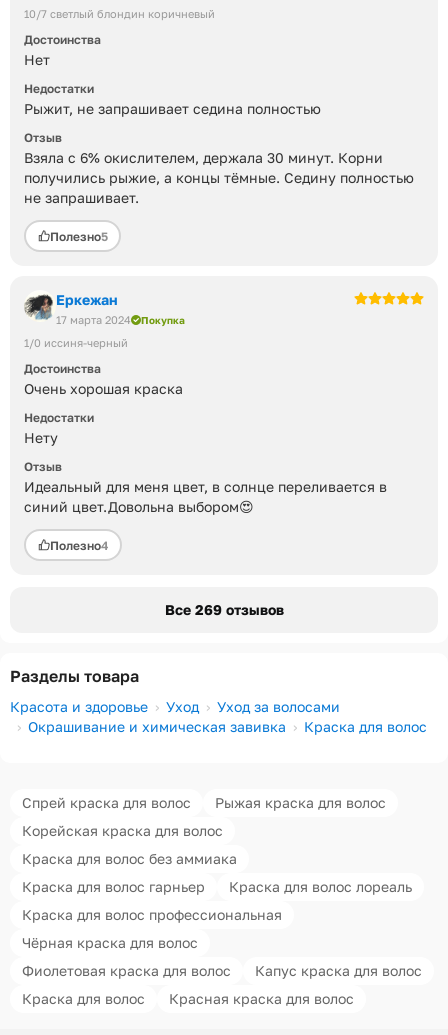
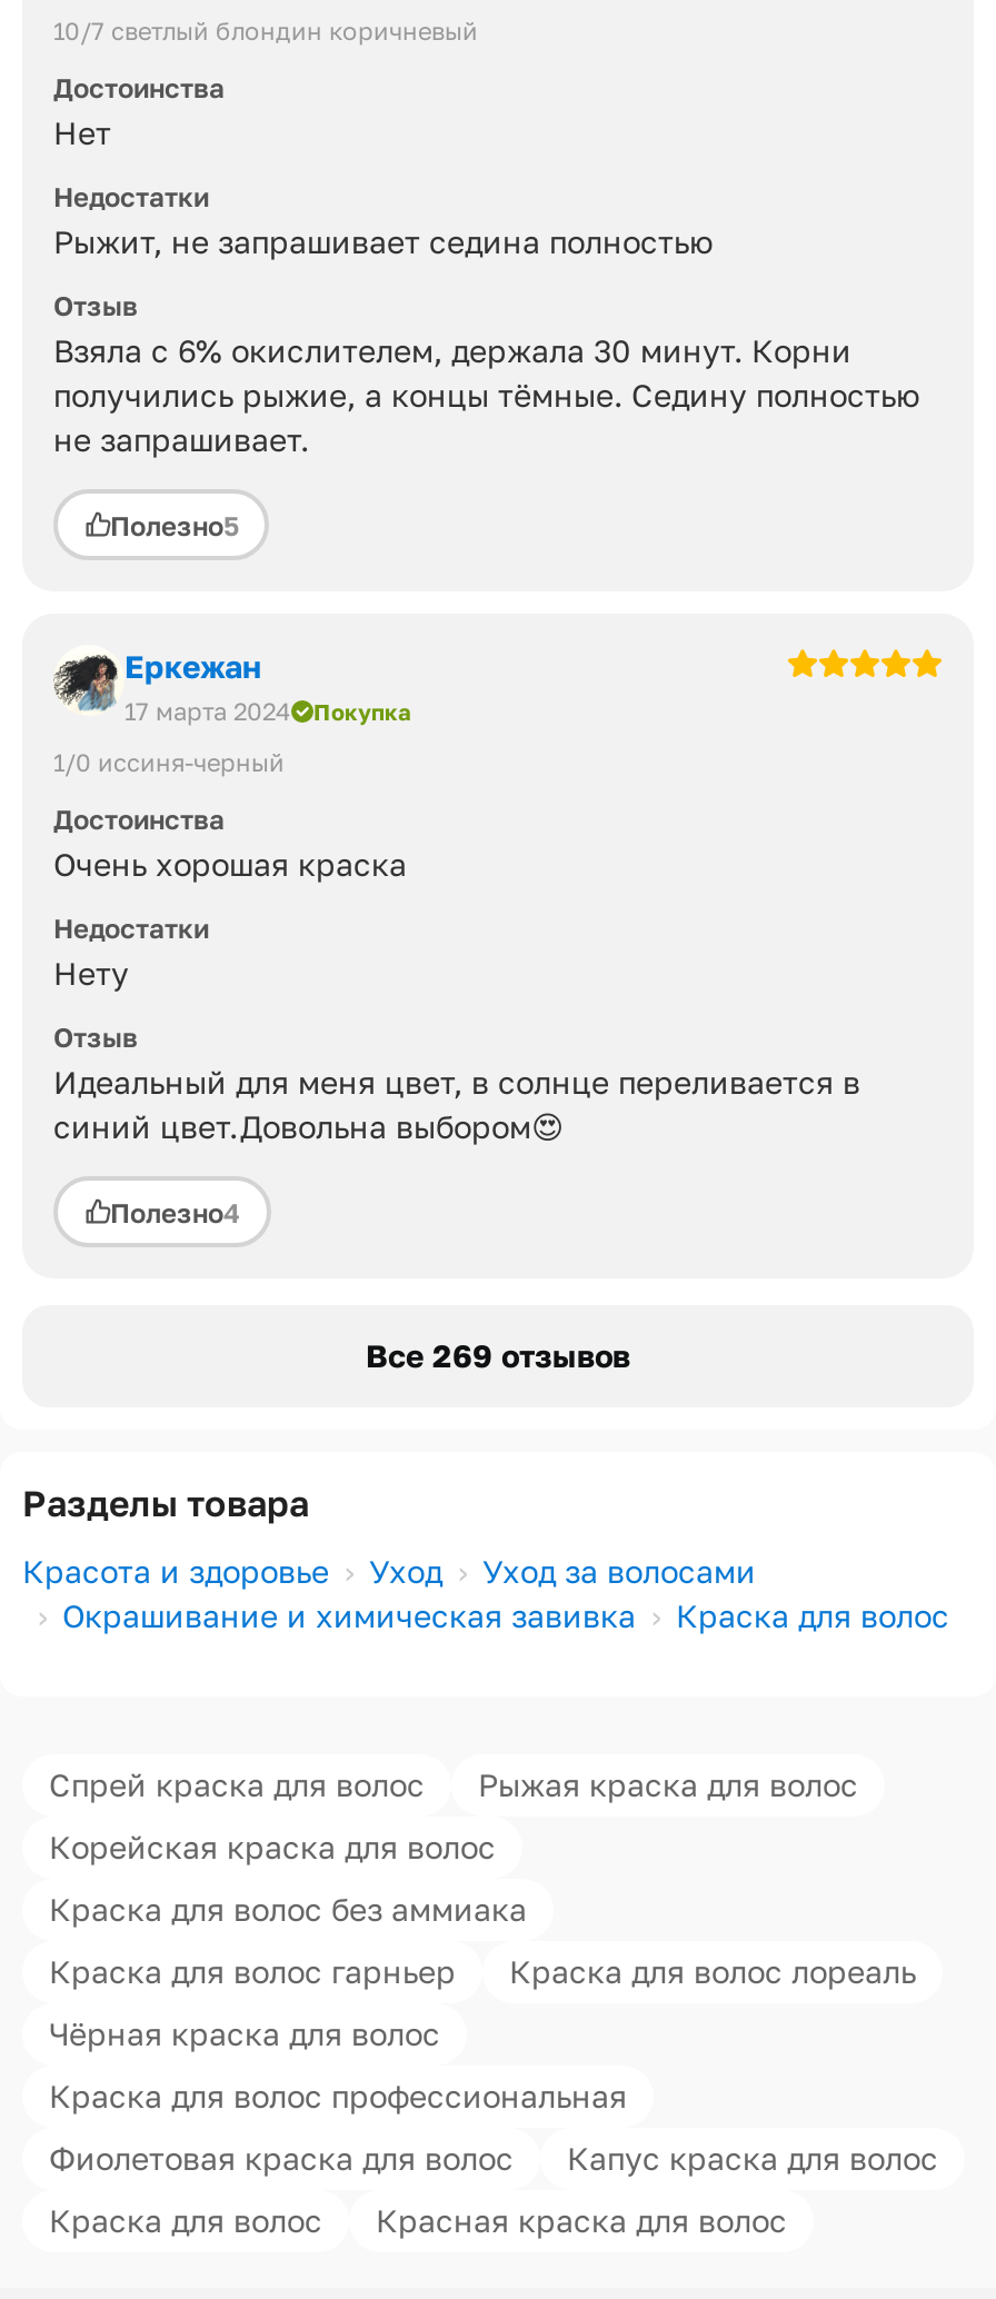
moved down: Краска для волос профессиональная

moved up: Чёрная краска для волос
